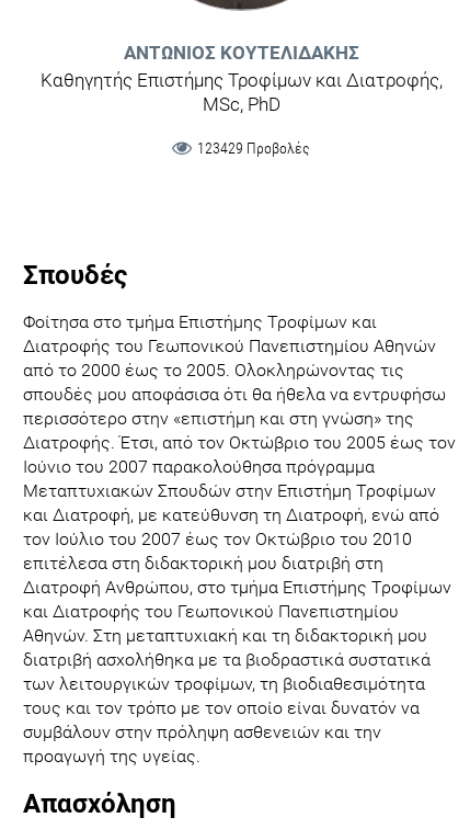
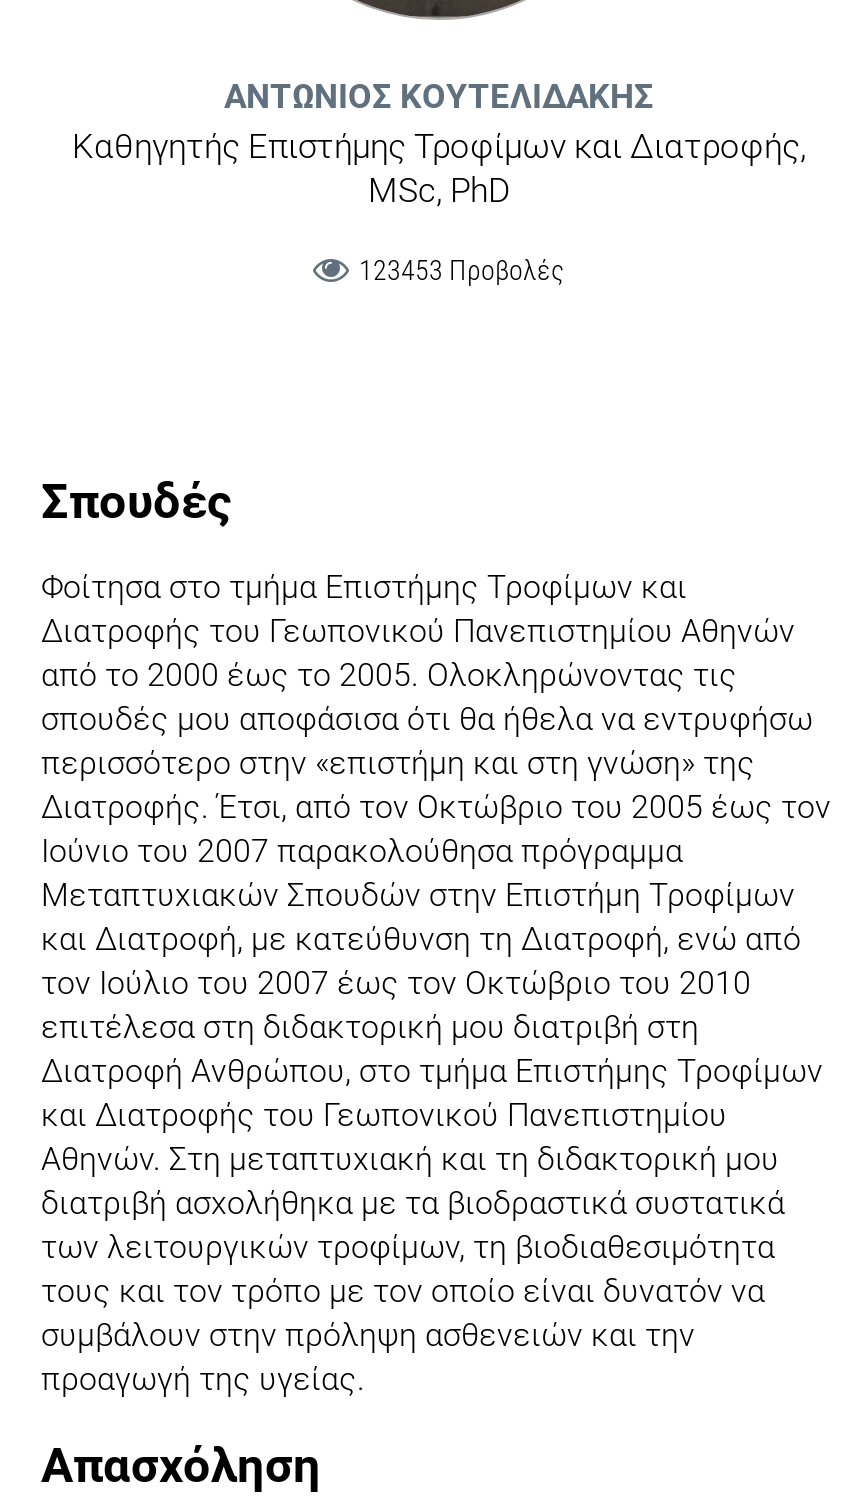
- 123429 Προβολές
+ 123453 Προβολές
